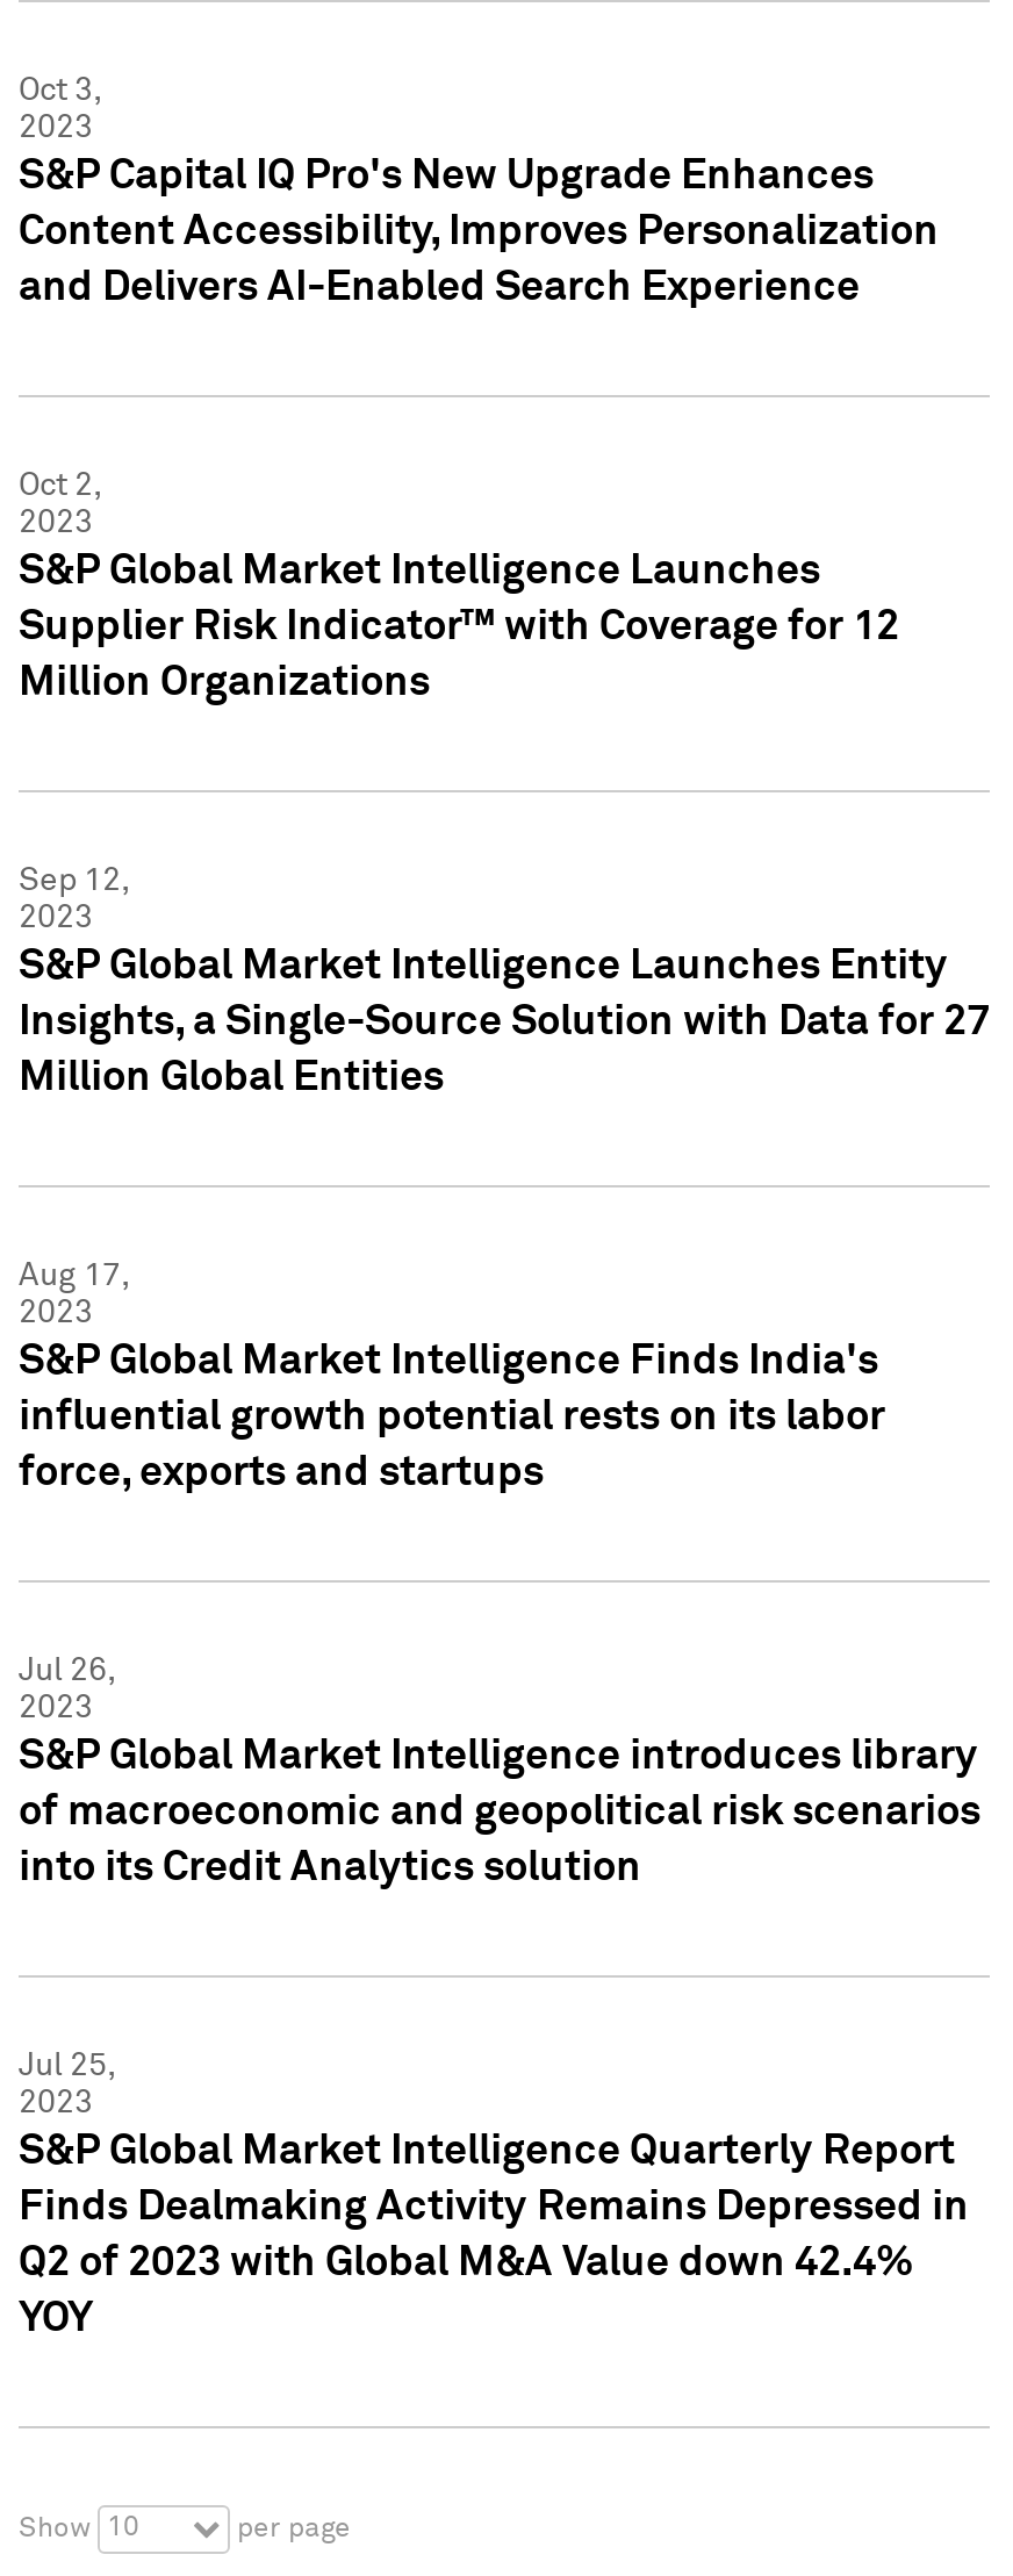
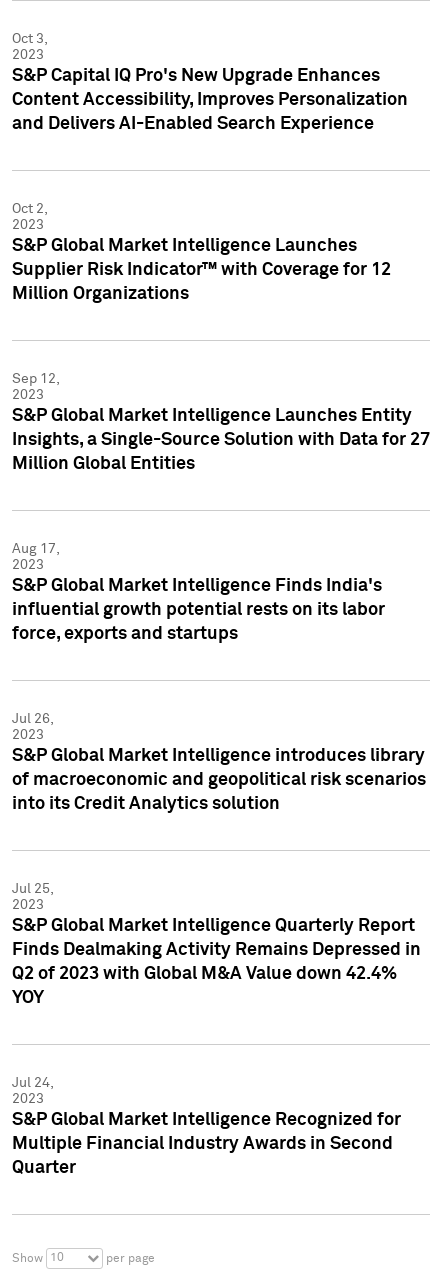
+ Jul 24,
+ 2023
+ S&P Global Market Intelligence Recognized for
+ Multiple Financial Industry Awards in Second
+ Quarter
